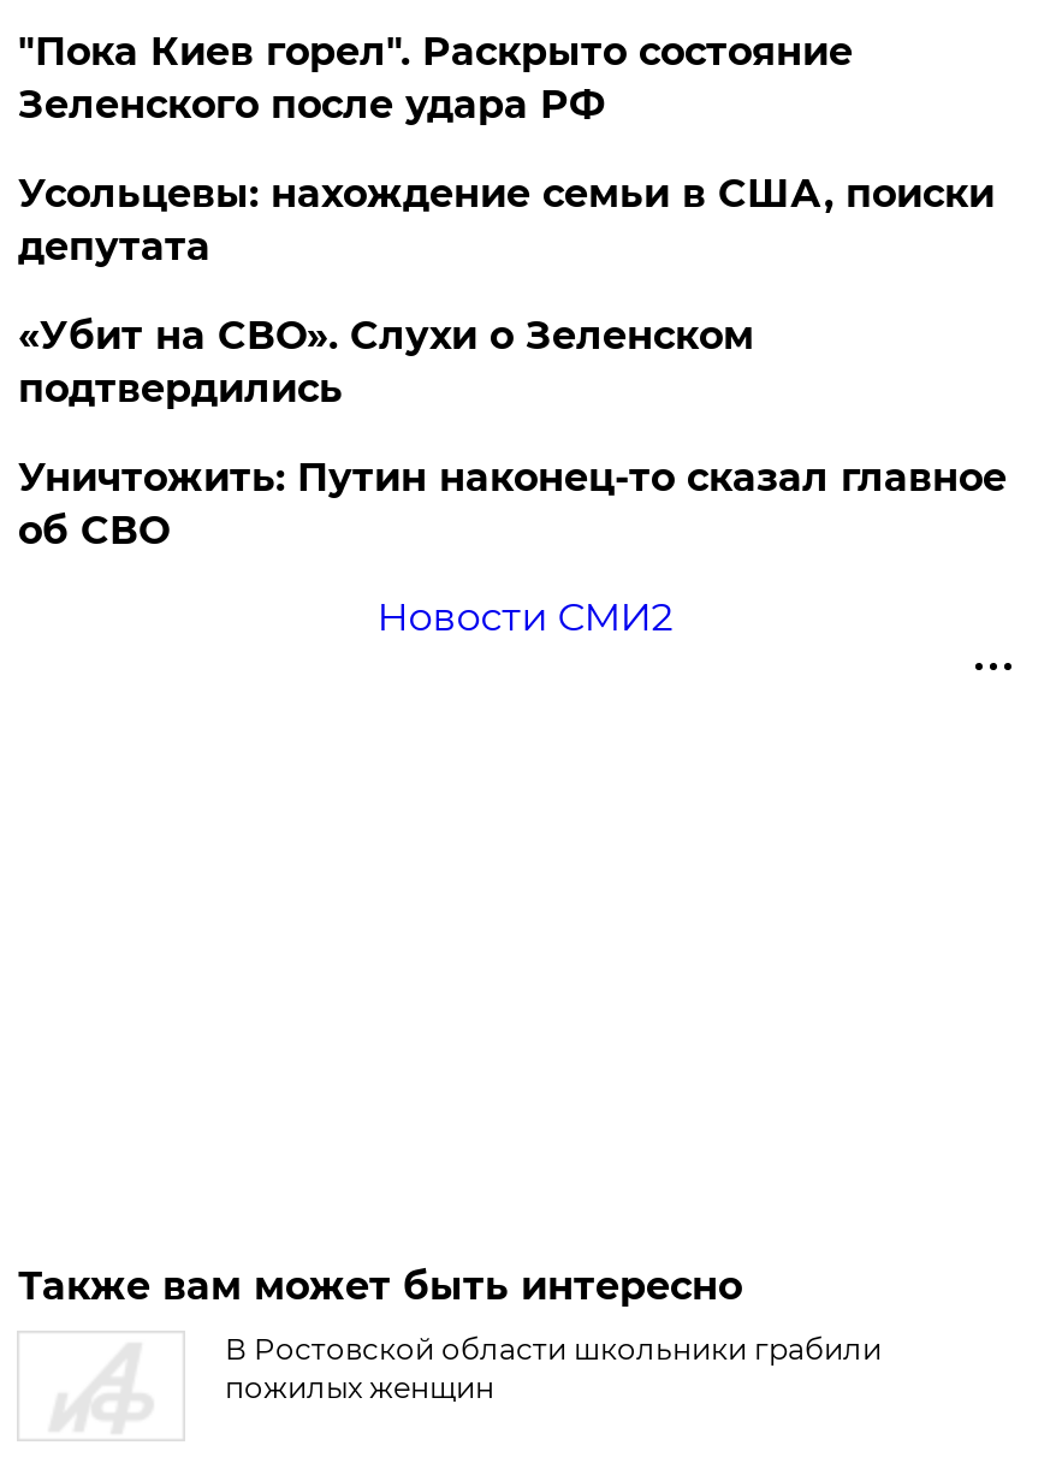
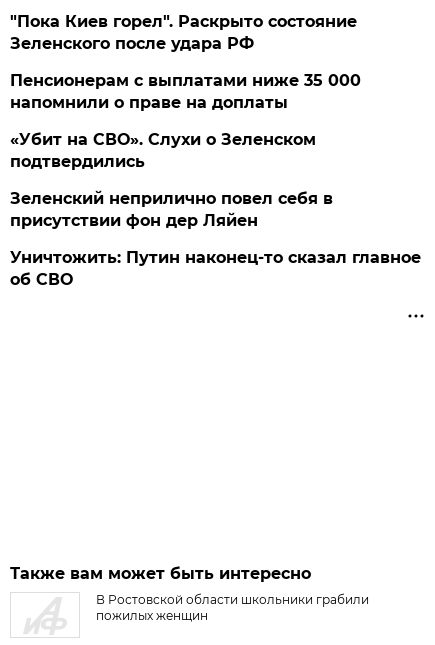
- Усольцевы: нахождение семьи в США, поиски
- депутата
+ Пенсионерам с выплатами ниже 35 000
+ напомнили о праве на доплаты

+ Зеленский неприлично повел cебя в
+ присутствии фон дер Ляйен

moved down: Уничтожить: Путин наконец-то сказал главное | об СВО

- Новости СМИ2
